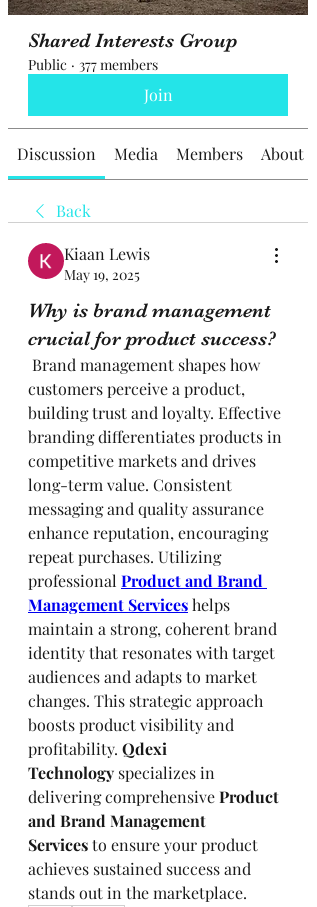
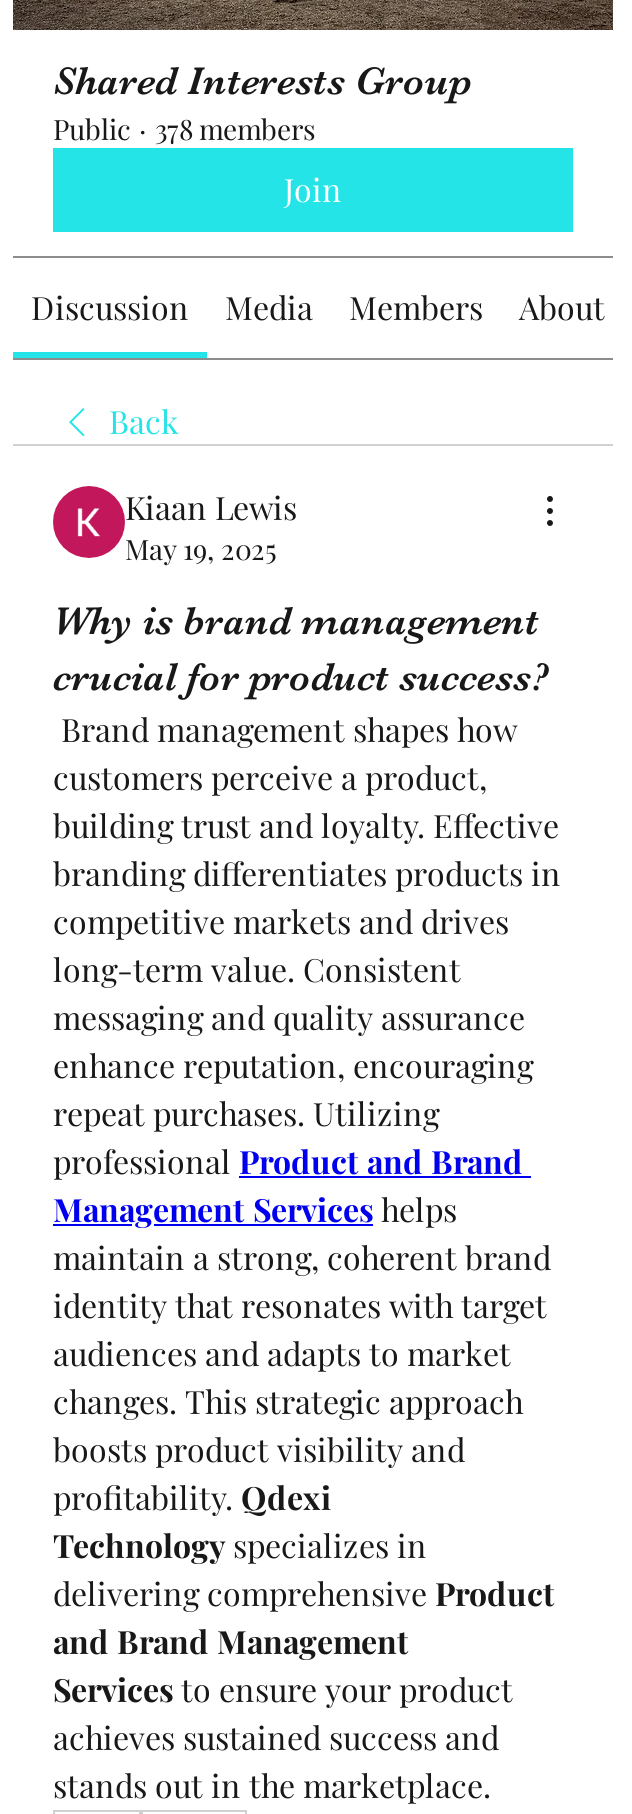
- Public · 377 members
+ Public · 378 members
